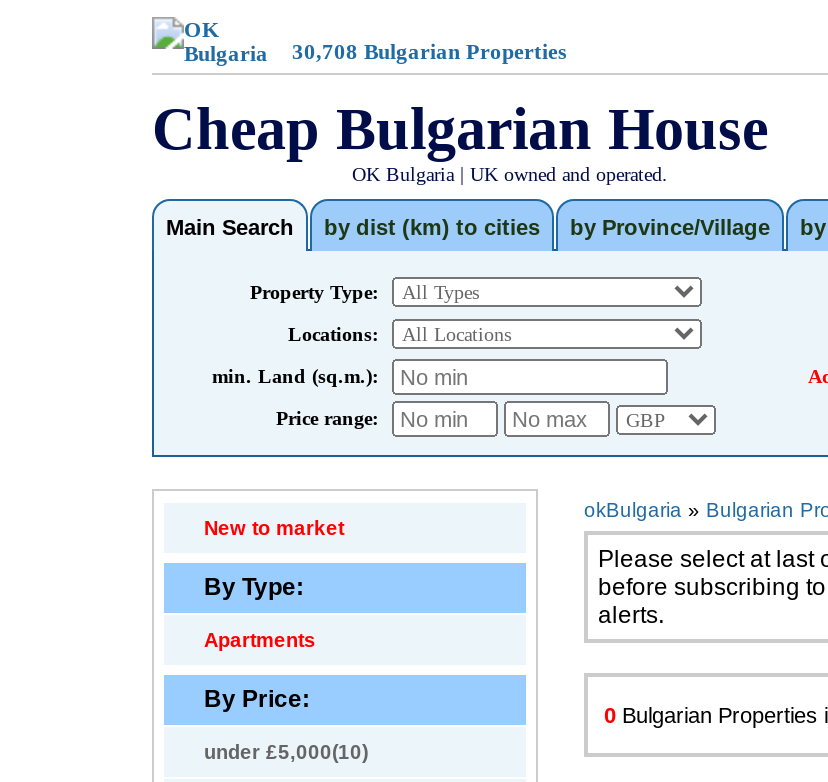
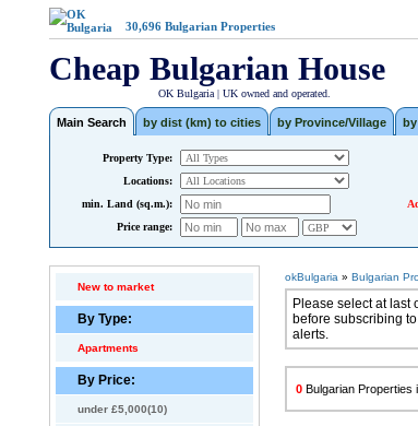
- 30,708 Bulgarian Properties
+ 30,696 Bulgarian Properties
